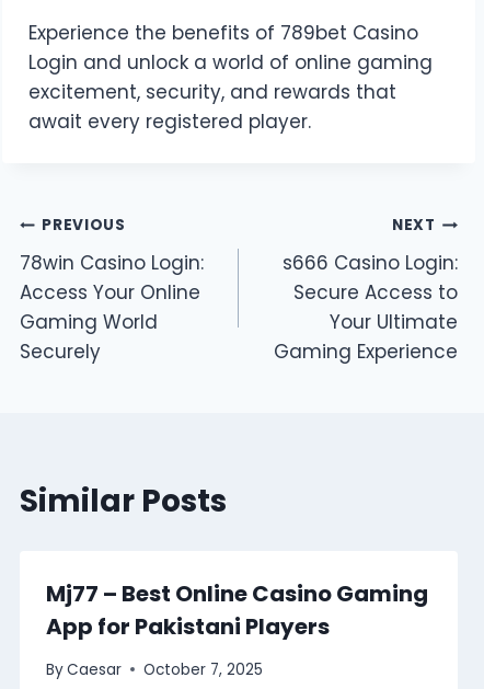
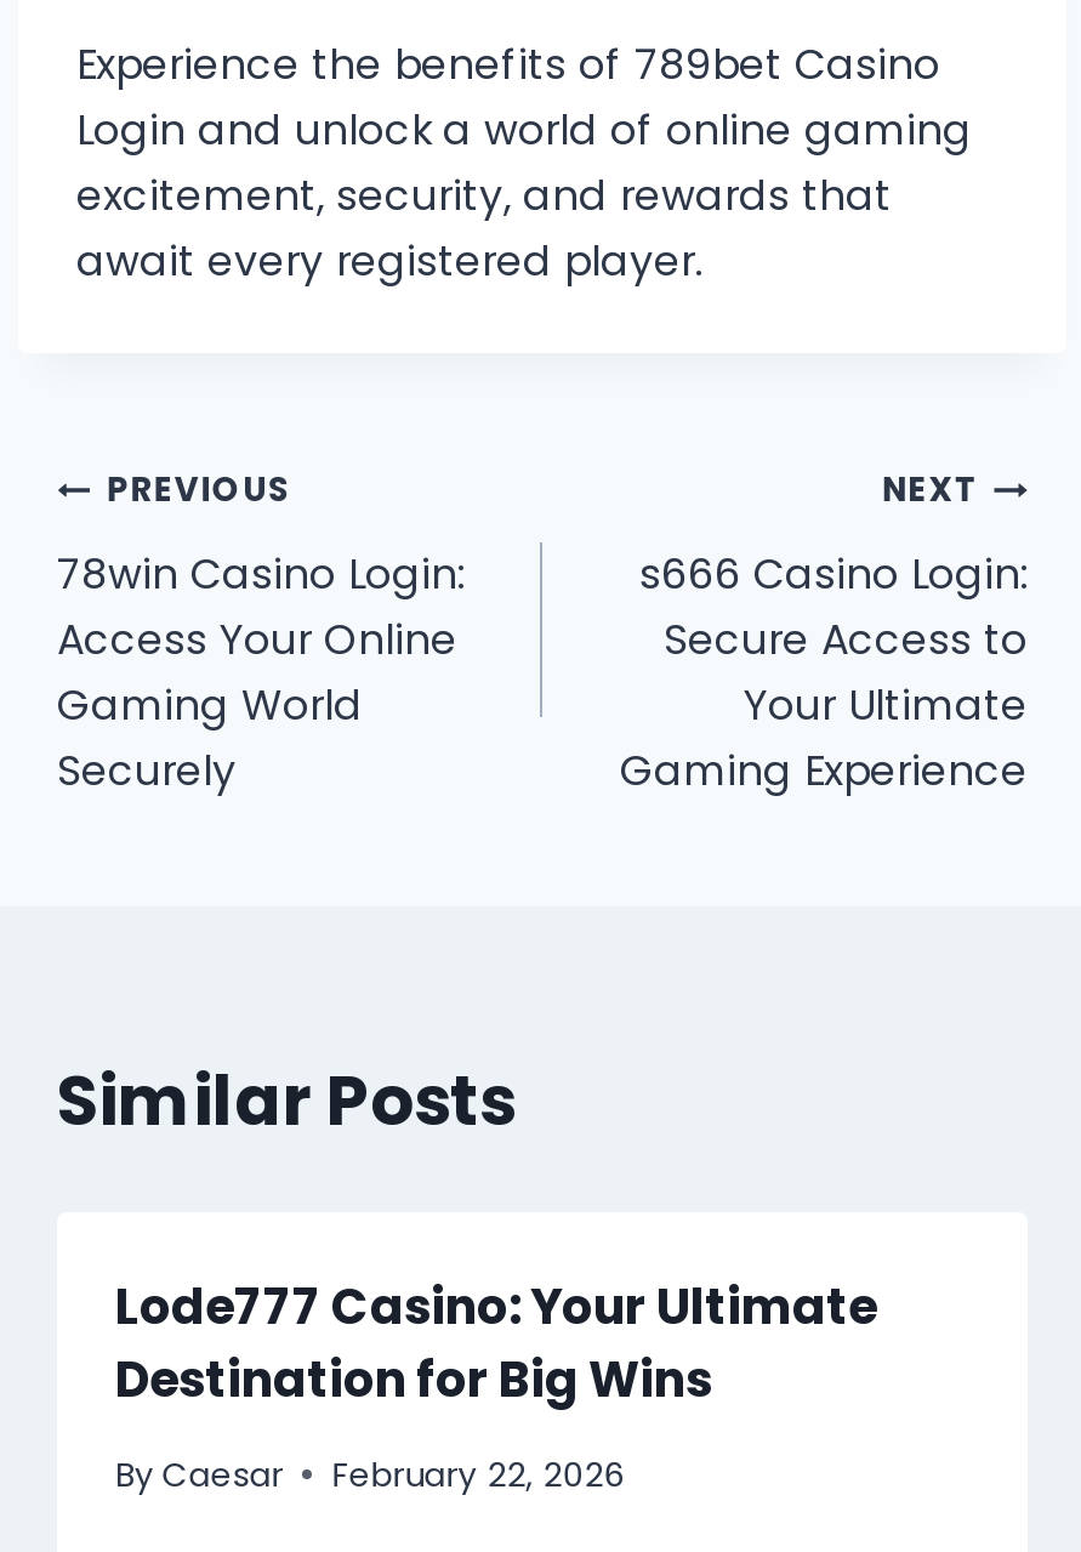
- Mj77 – Best Online Casino Gaming
- App for Pakistani Players
+ Lode777 Casino: Your Ultimate
+ Destination for Big Wins

- By Caesar October 7, 2025
+ By Caesar February 22, 2026
